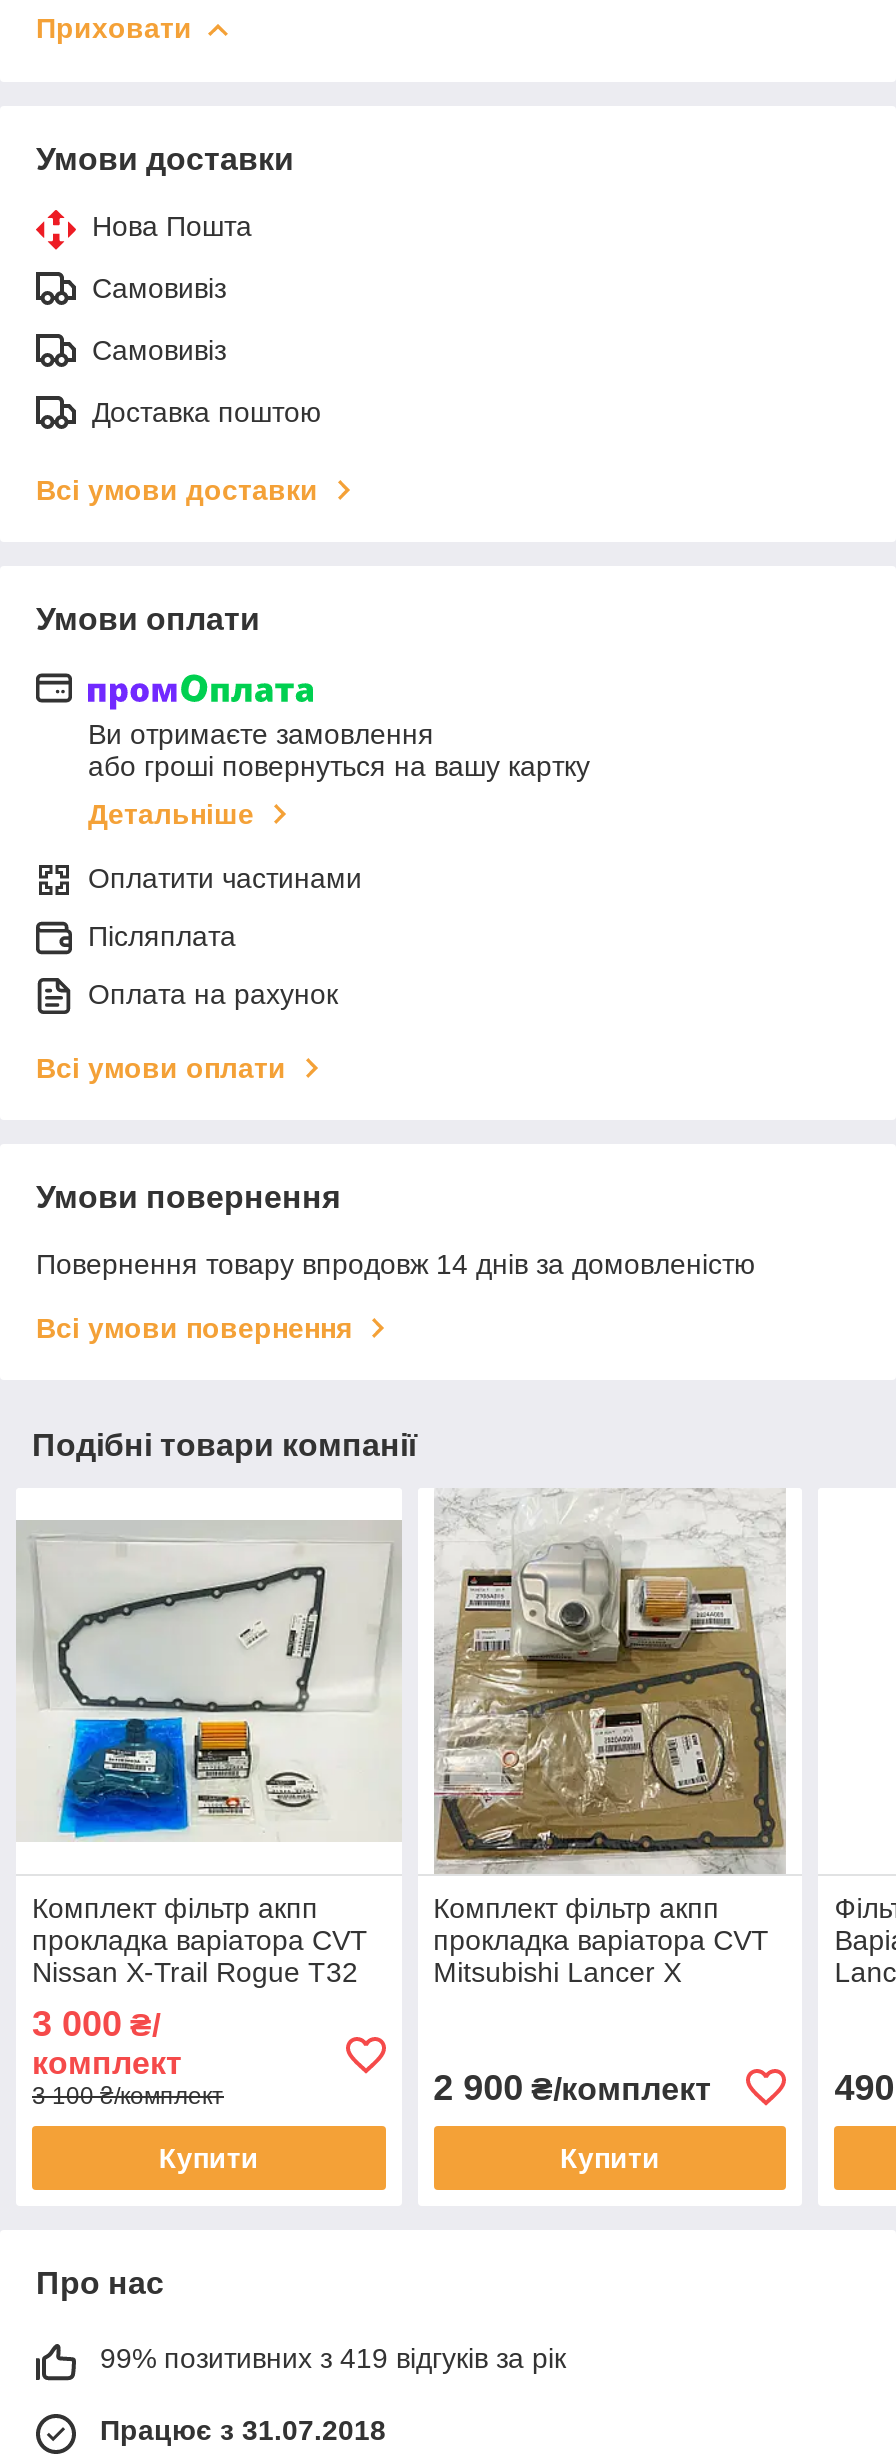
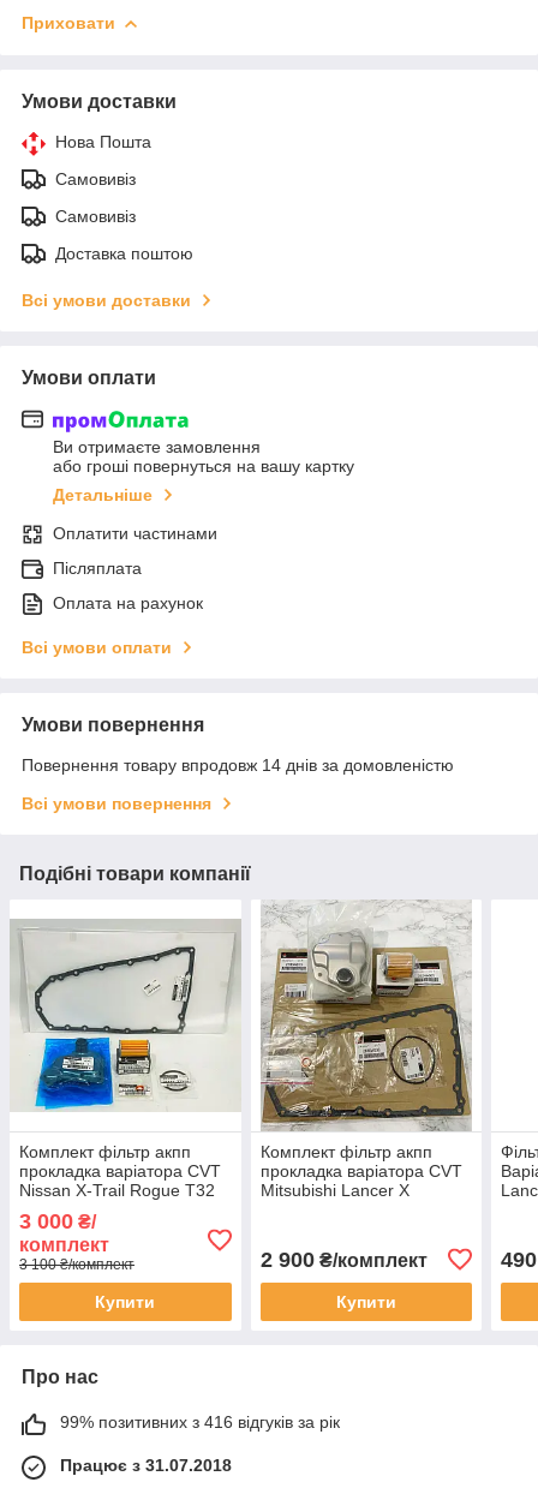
- 99% позитивних з 419 відгуків за рік
+ 99% позитивних з 416 відгуків за рік
